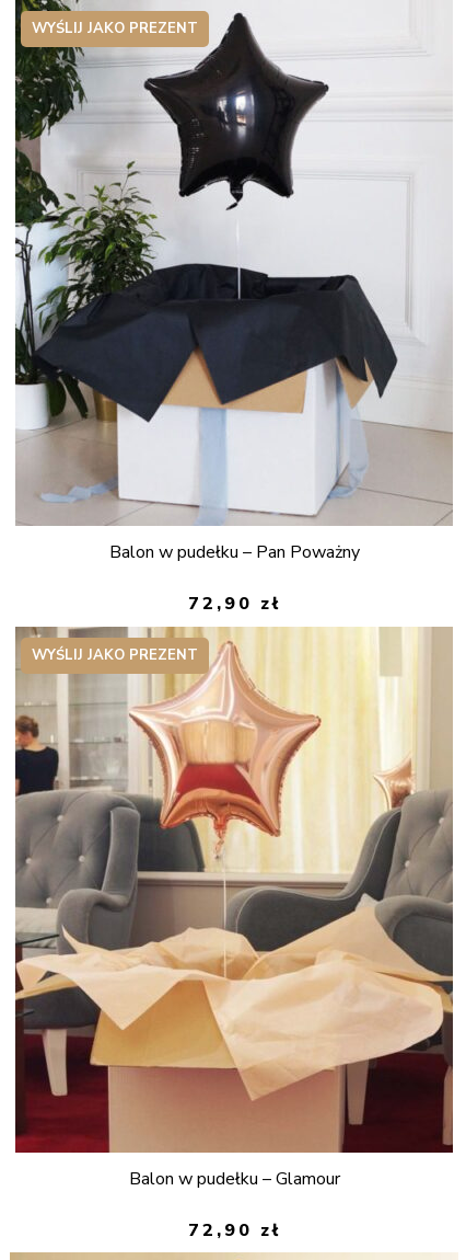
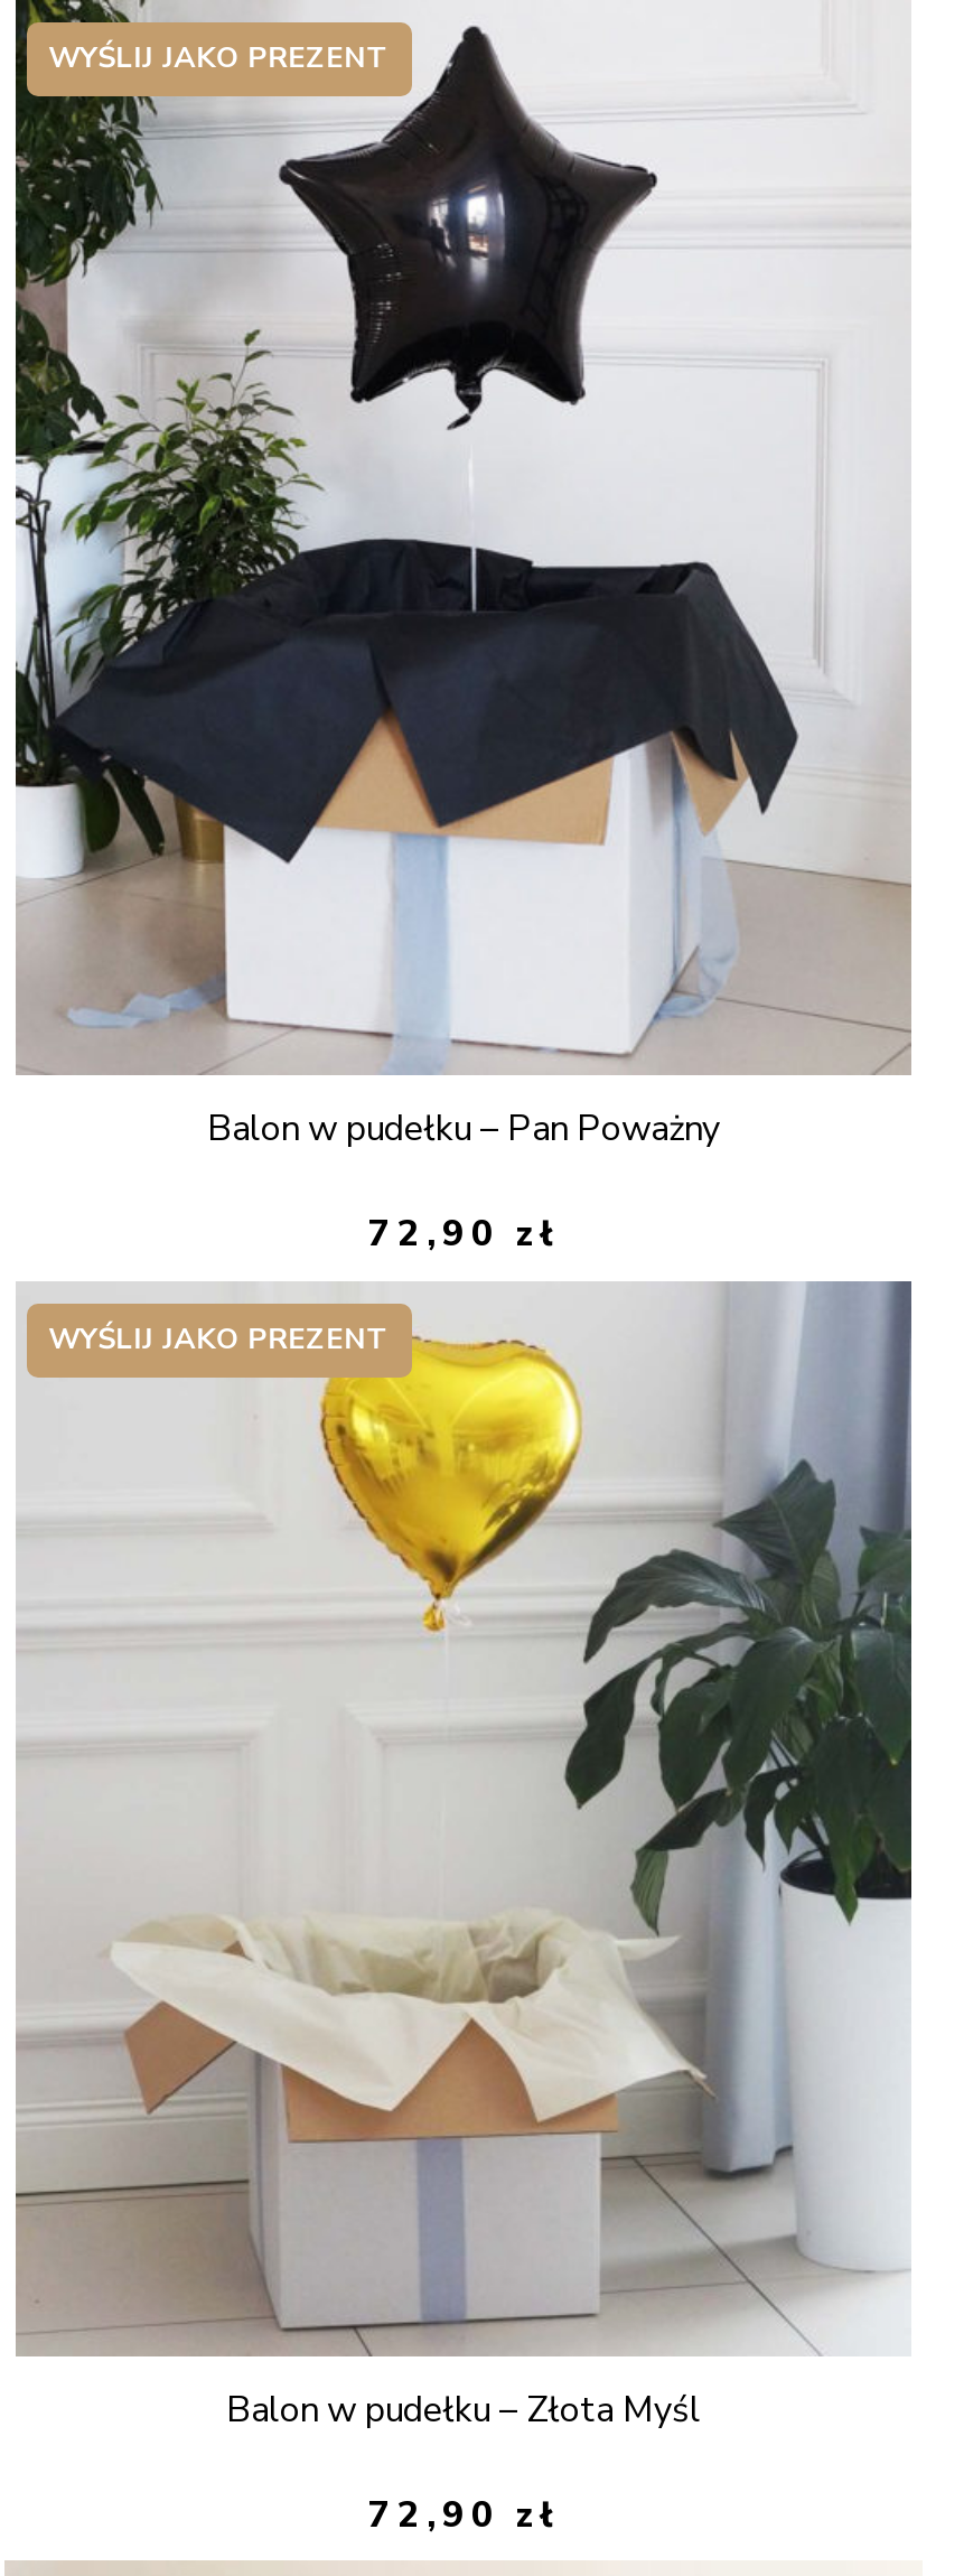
- [image]
- Balon w pudełku – Glamour
+ [image]
+ Balon w pudełku – Złota Myśl
